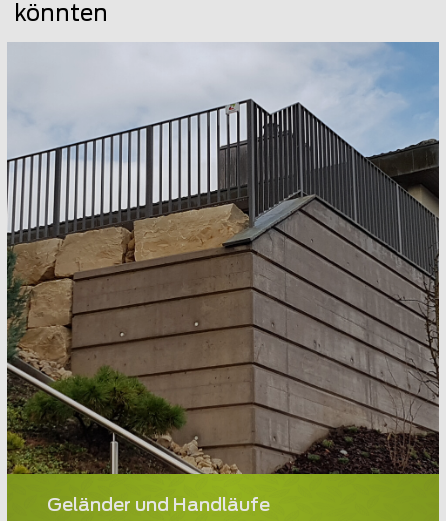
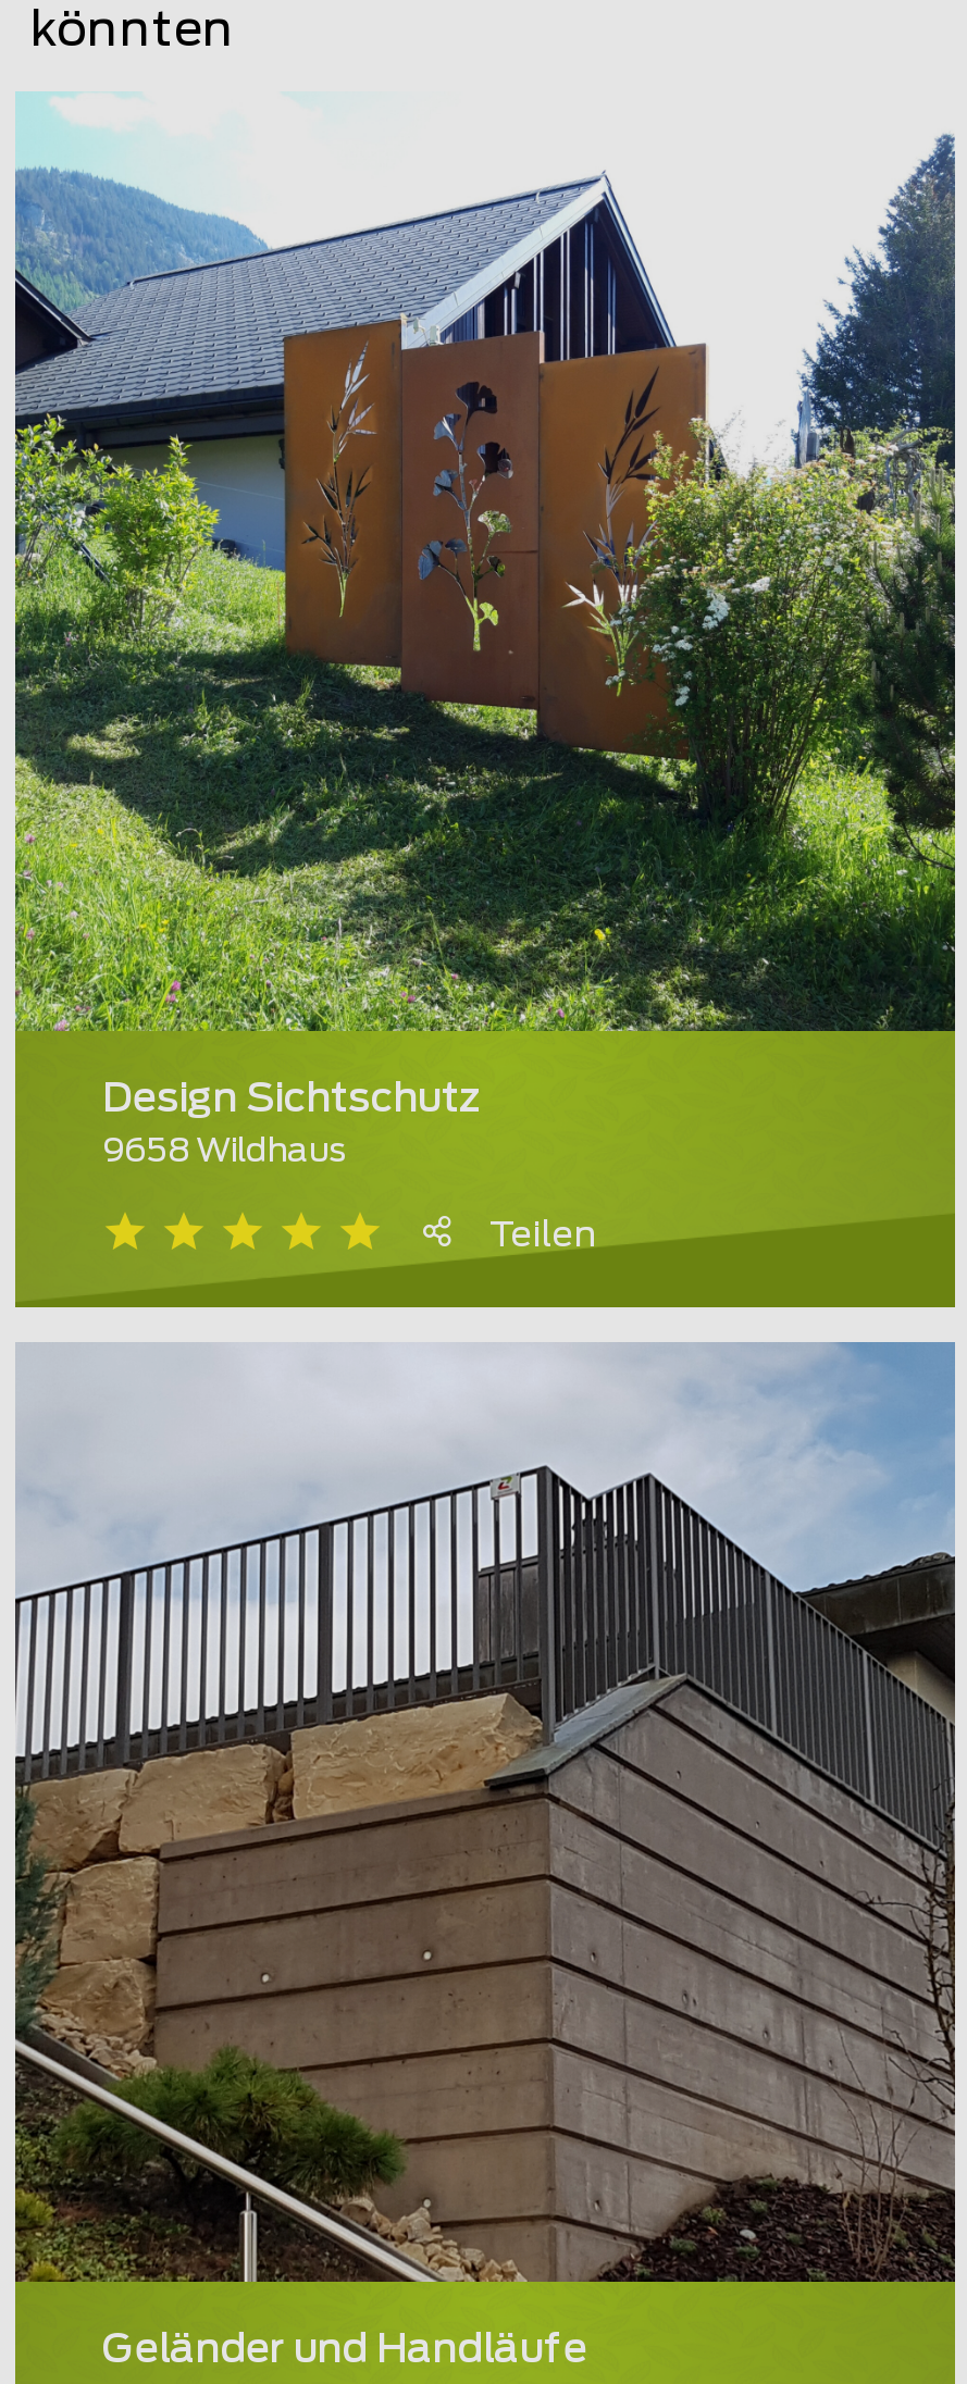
+ [image]
+ Design Sichtschutz
+ 9658 Wildhaus
+ Teilen
